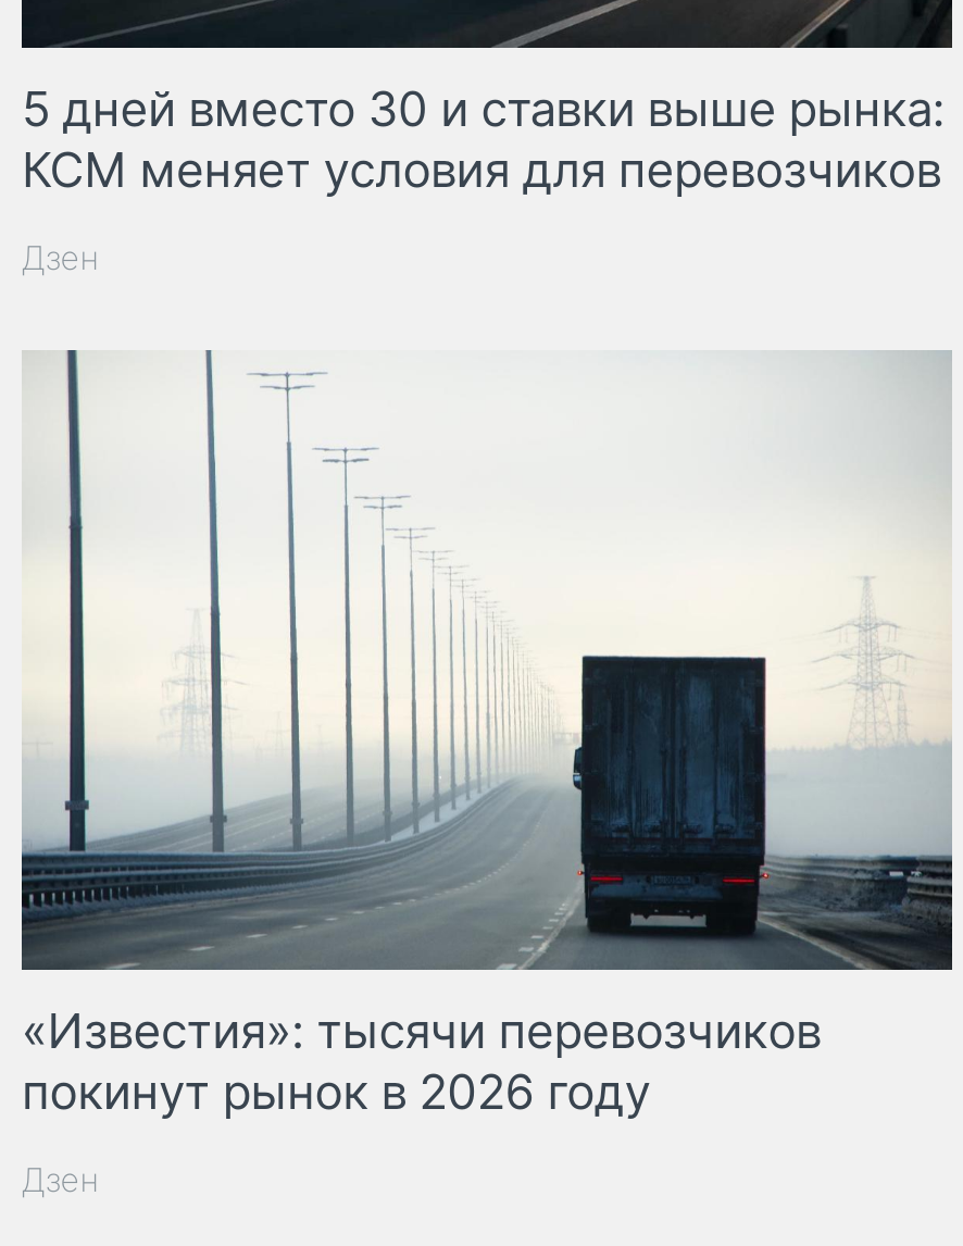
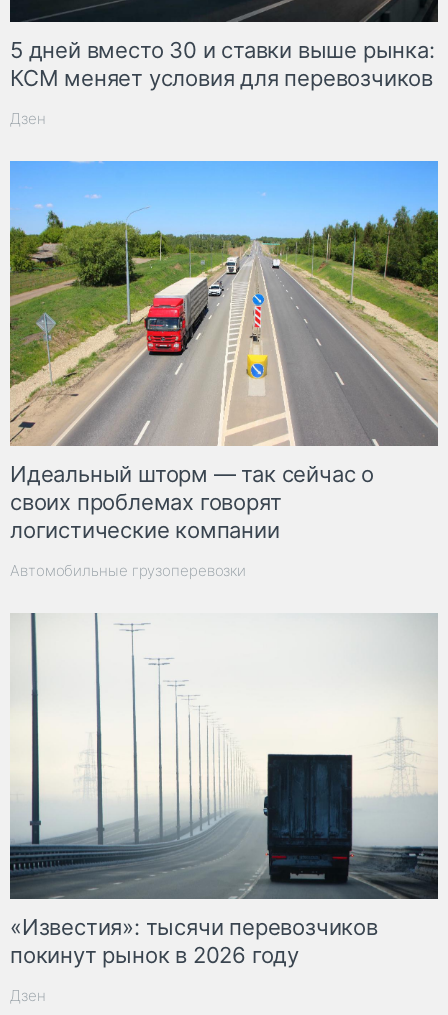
+ [image]
+ Идеальный шторм — так сейчас о
+ своих проблемах говорят
+ логистические компании
+ Автомобильные грузоперевозки
